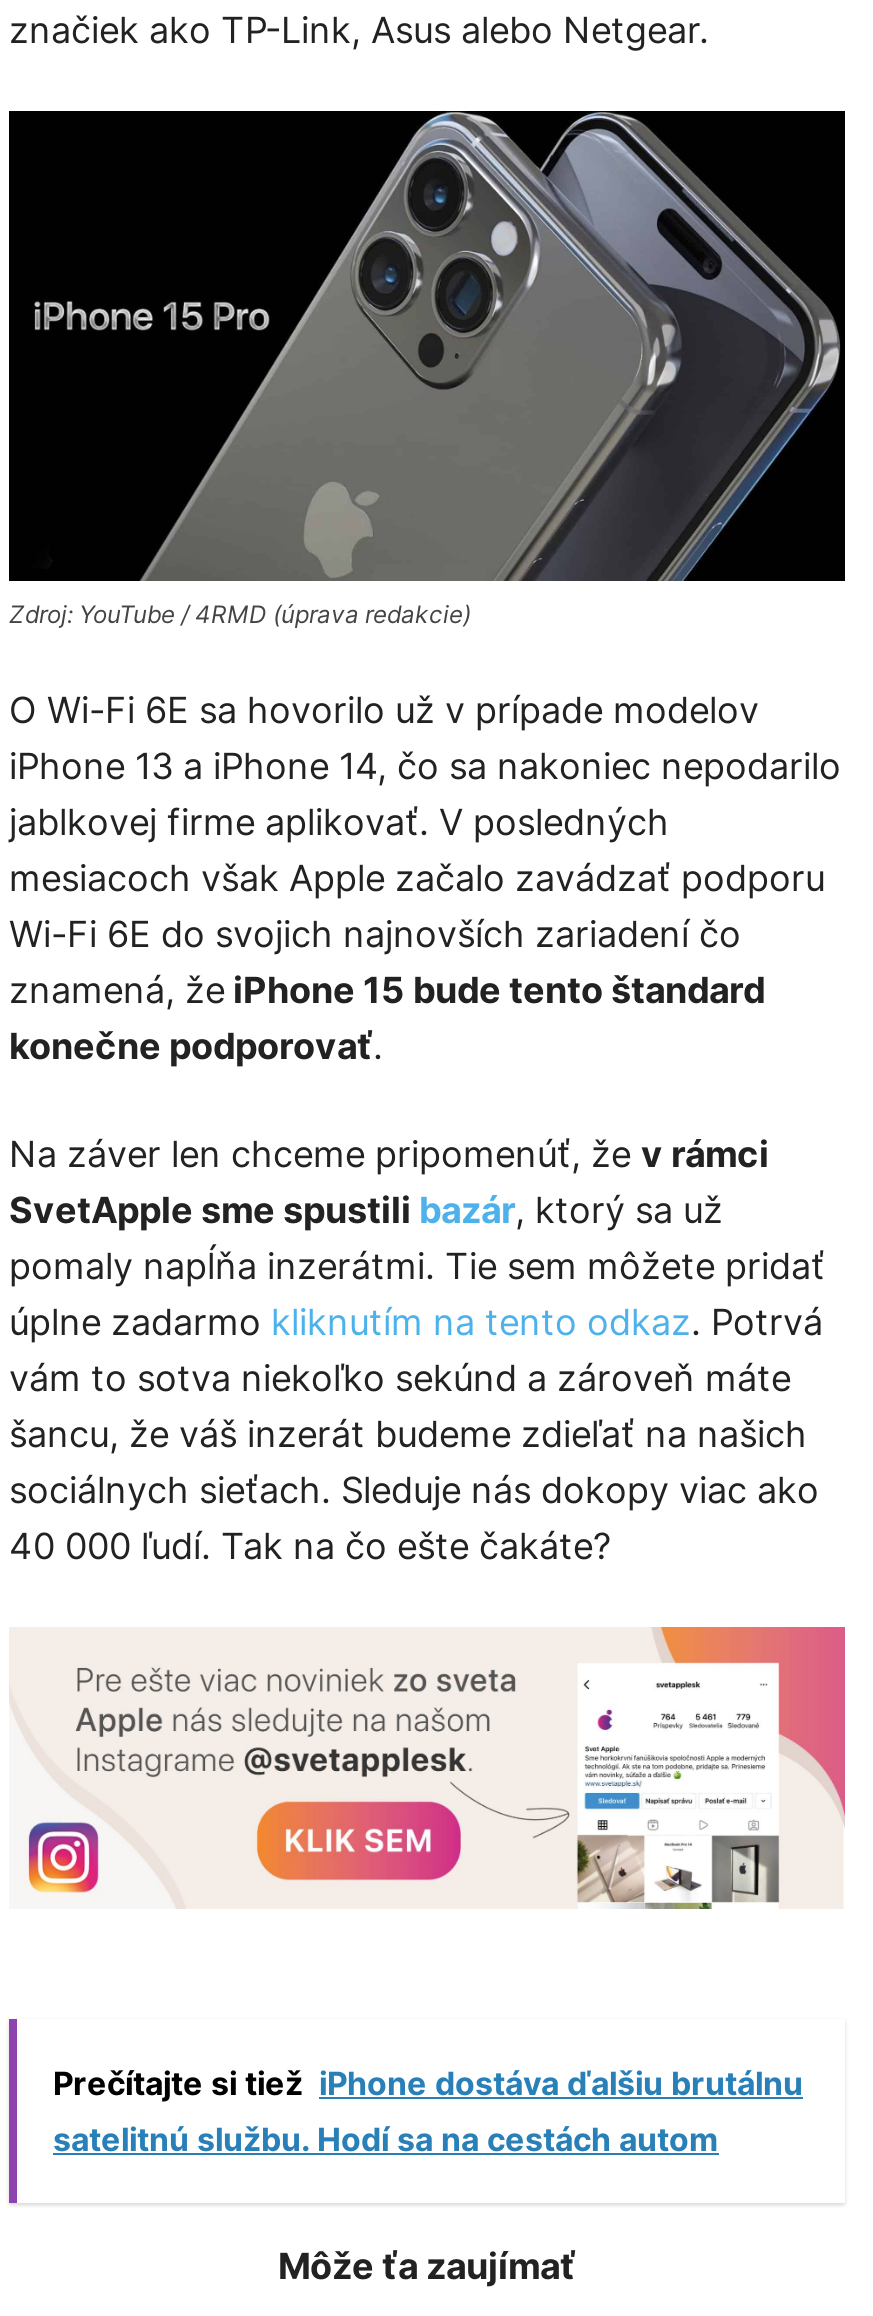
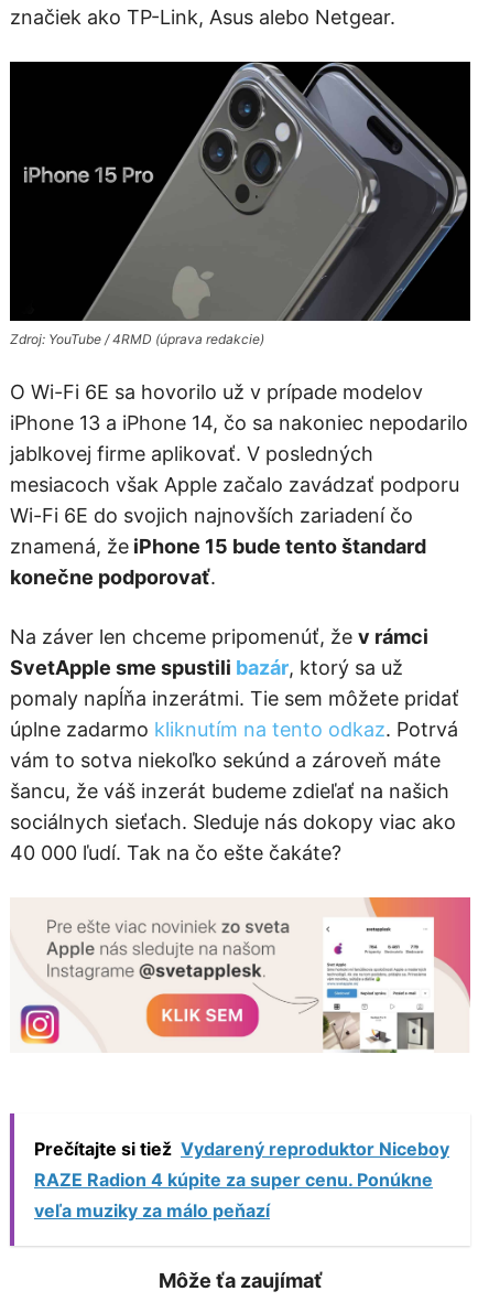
- Prečítajte si tiež iPhone dostáva ďalšiu brutálnu
- satelitnú službu. Hodí sa na cestách autom
+ Prečítajte si tiež Vydarený reproduktor Niceboy
+ RAZE Radion 4 kúpite za super cenu. Ponúkne
+ veľa muziky za málo peňazí
